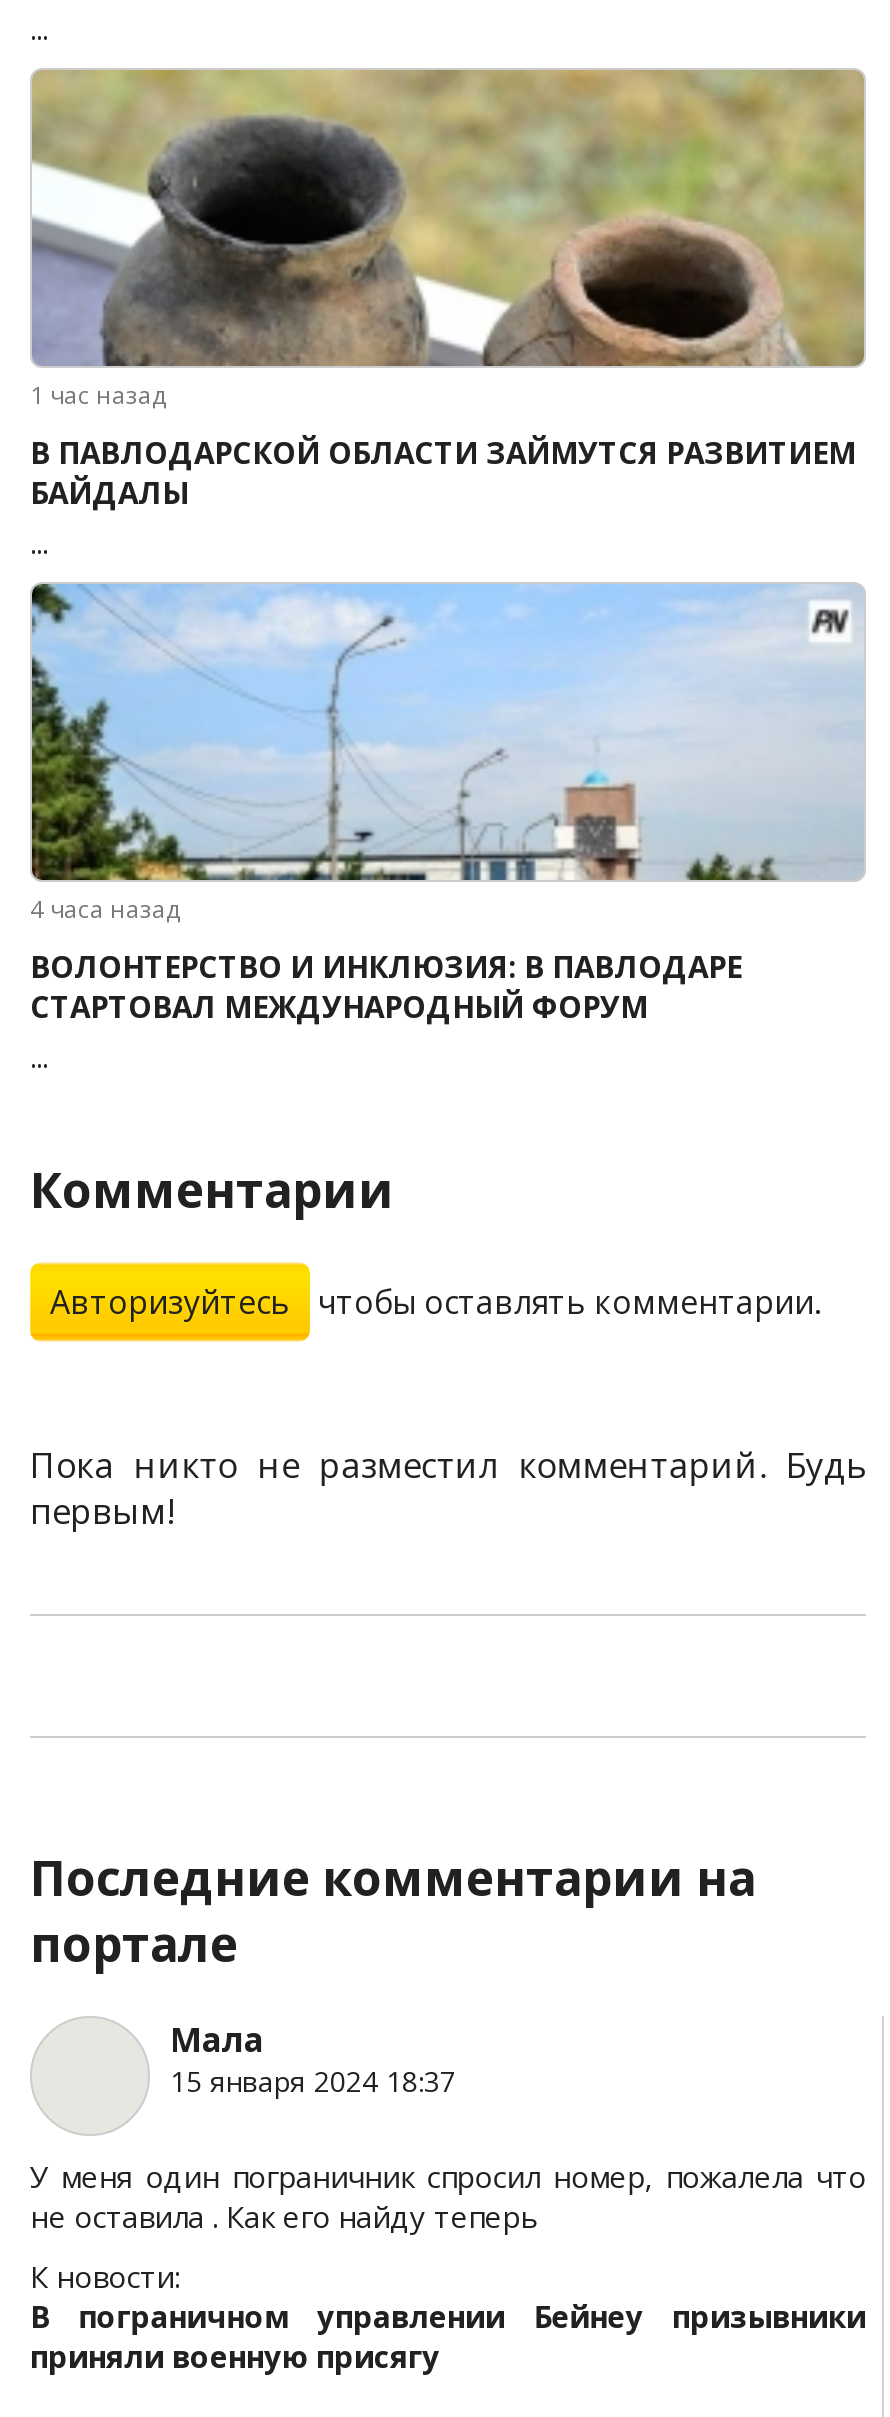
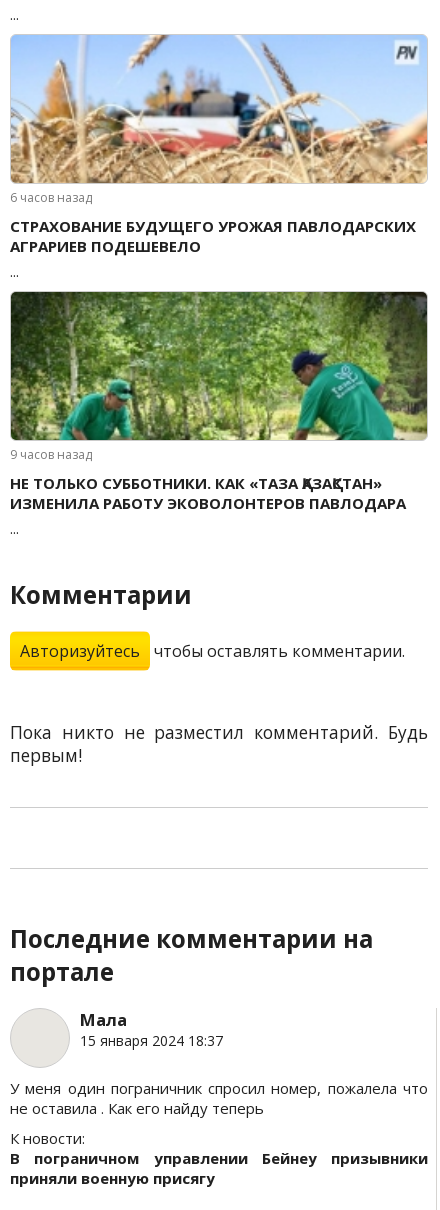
- [image]
- 1 час назад
+ [image]
+ 6 часов назад

- В ПАВЛОДАРСКОЙ ОБЛАСТИ ЗАЙМУТСЯ РАЗВИТИЕМ
- БАЙДАЛЫ
+ СТРАХОВАНИЕ БУДУЩЕГО УРОЖАЯ ПАВЛОДАРСКИХ
+ АГРАРИЕВ ПОДЕШЕВЕЛО

- [image]
- 4 часа назад
+ [image]
+ 9 часов назад

- ВОЛОНТЕРСТВО И ИНКЛЮЗИЯ: В ПАВЛОДАРЕ
- СТАРТОВАЛ МЕЖДУНАРОДНЫЙ ФОРУМ
+ НЕ ТОЛЬКО СУББОТНИКИ. КАК «ТАЗА ҚАЗАҚСТАН»
+ ИЗМЕНИЛА РАБОТУ ЭКОВОЛОНТЕРОВ ПАВЛОДАРА
